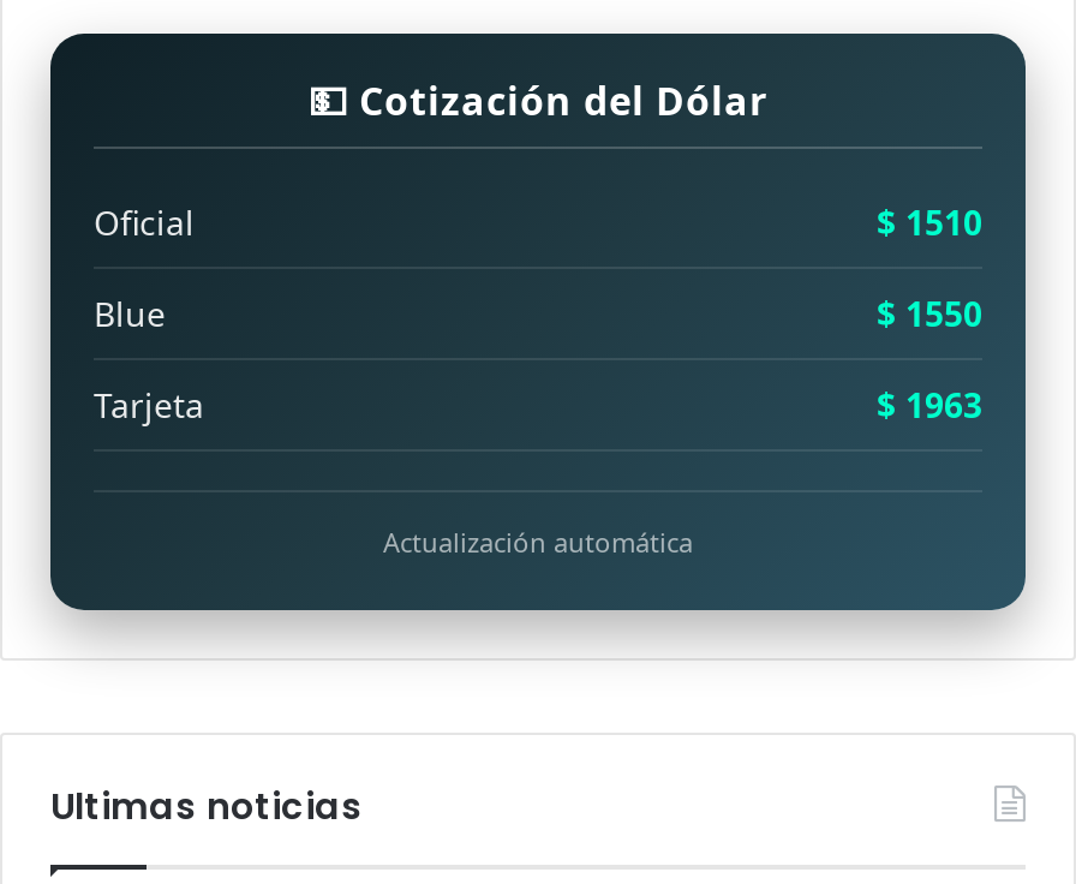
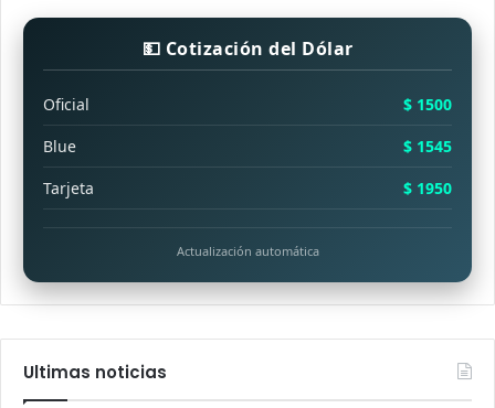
- $ 1510
+ $ 1500

- $ 1550
+ $ 1545

- $ 1963
+ $ 1950
